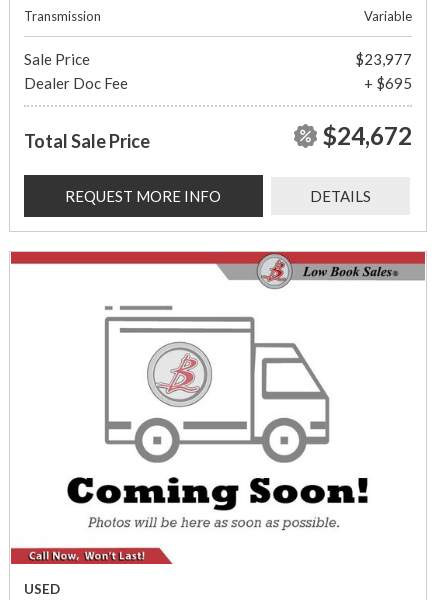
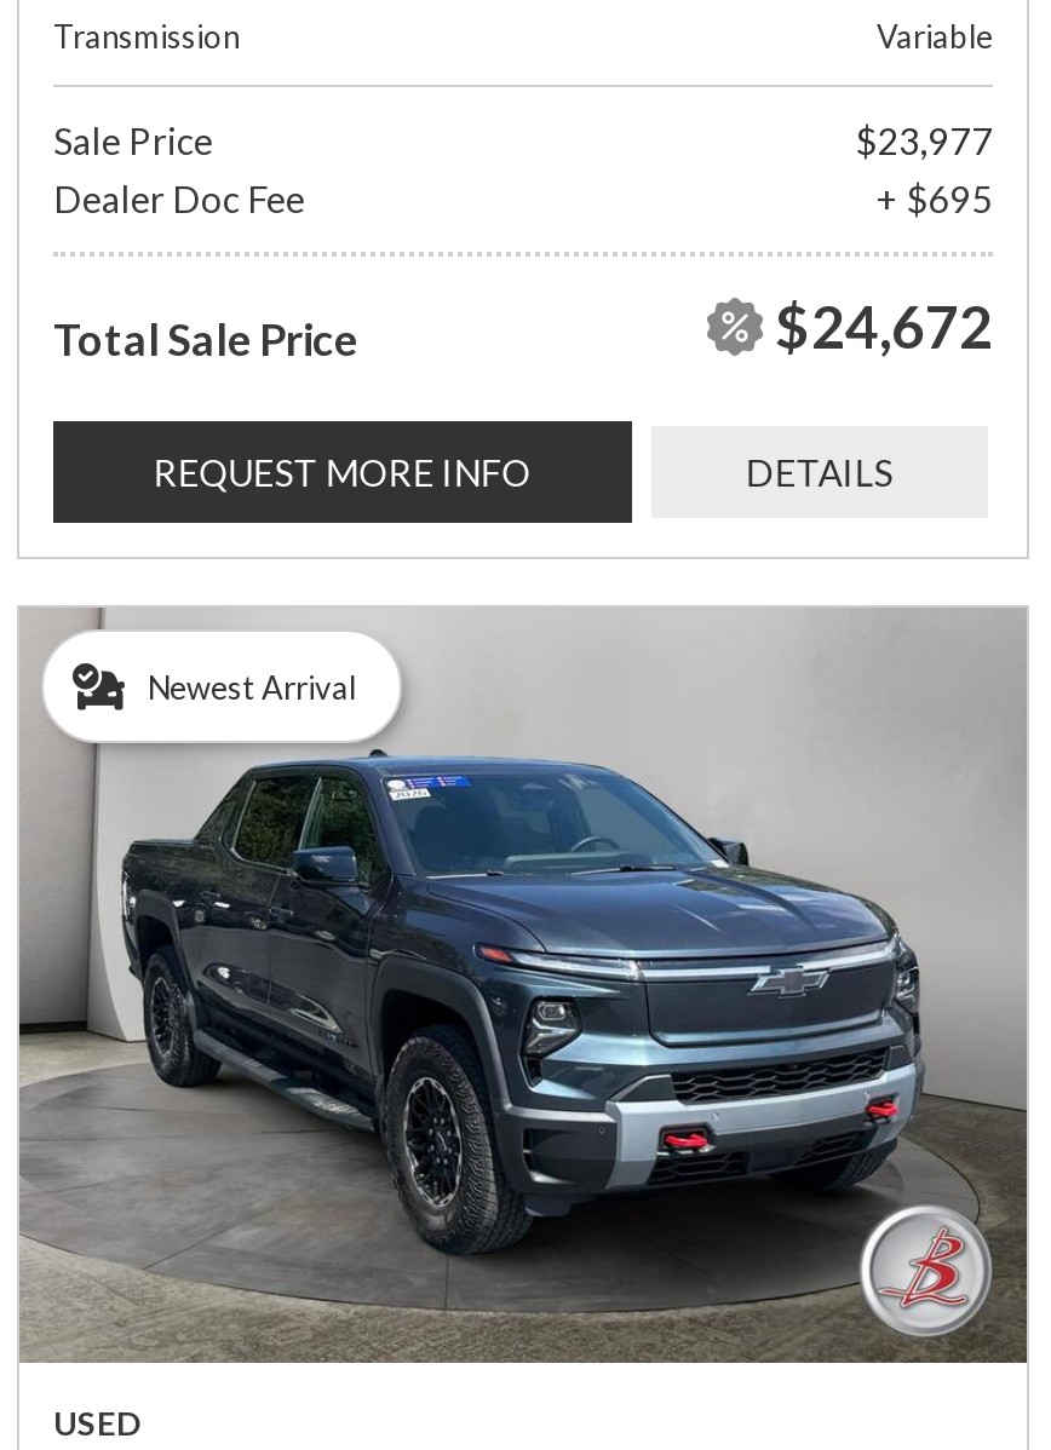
+ Newest Arrival

- [image]
+ [image]
